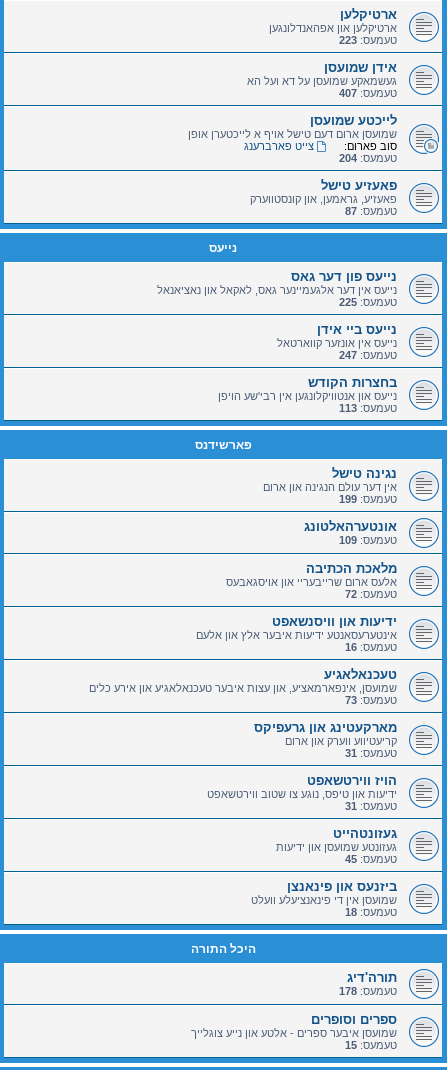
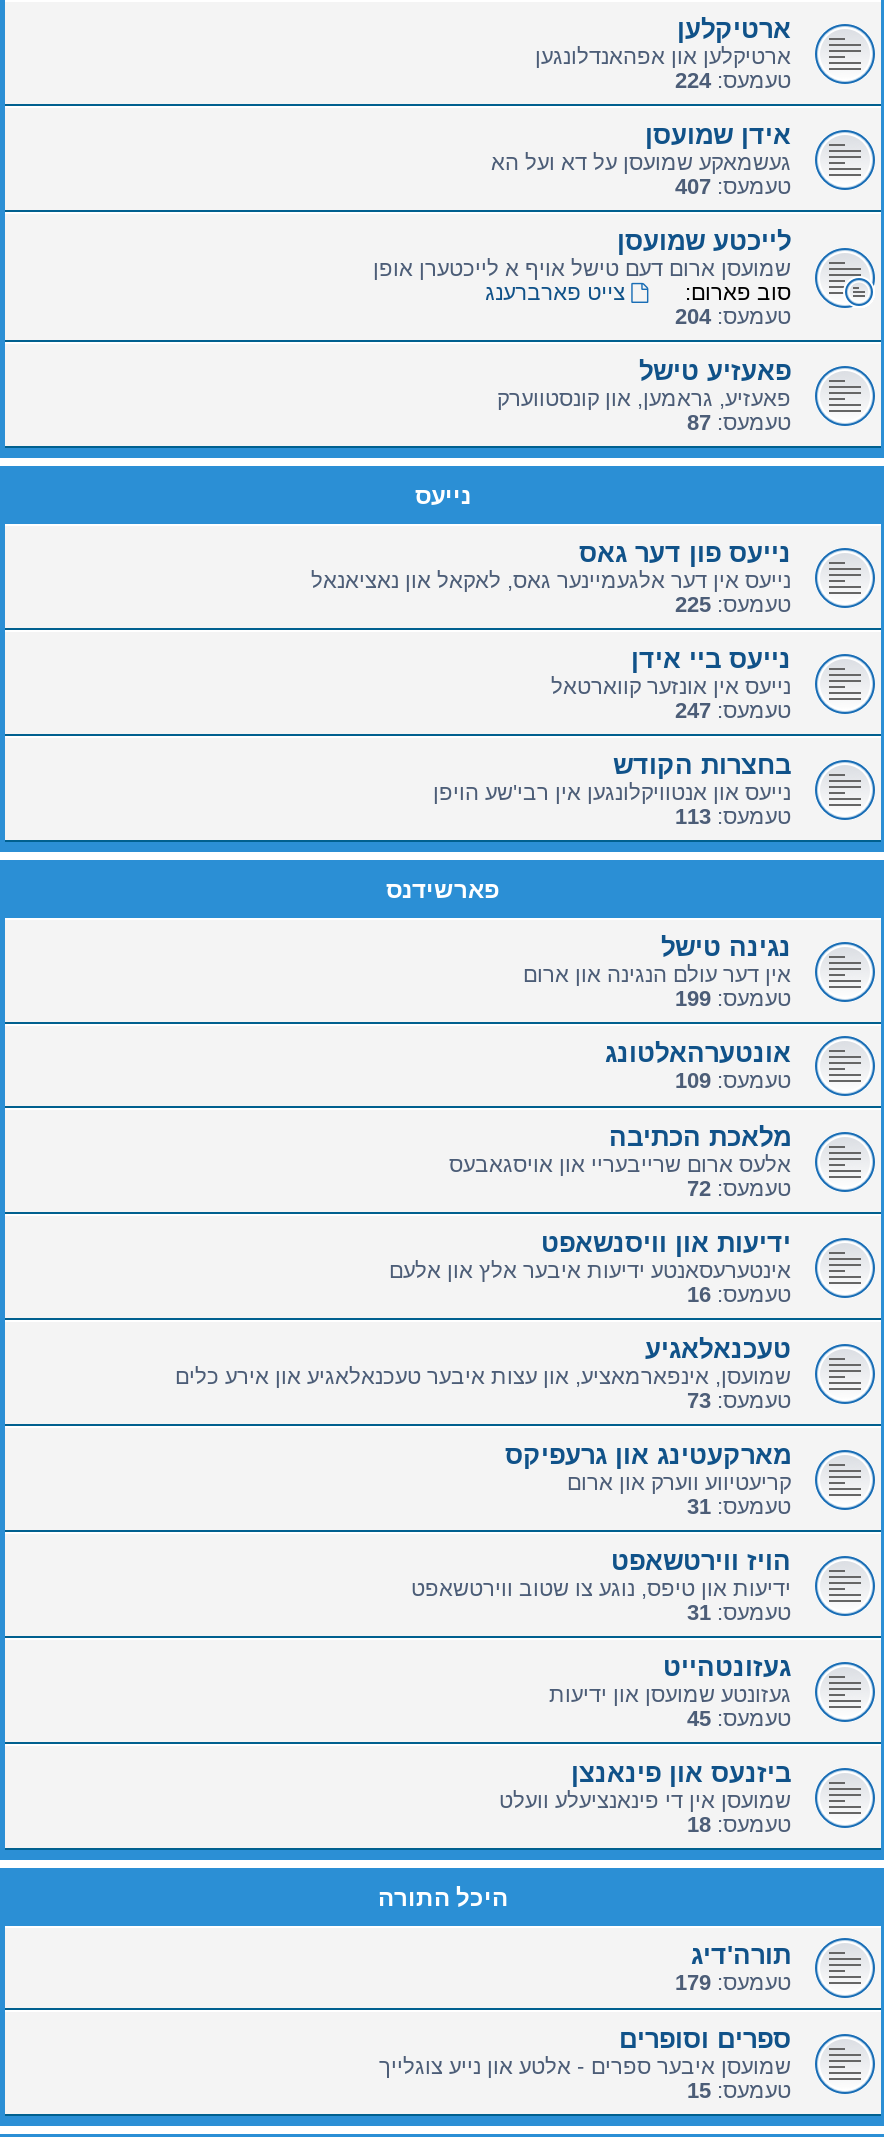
- טעמעס: 223
+ טעמעס: 224

- טעמעס: 178
+ טעמעס: 179
